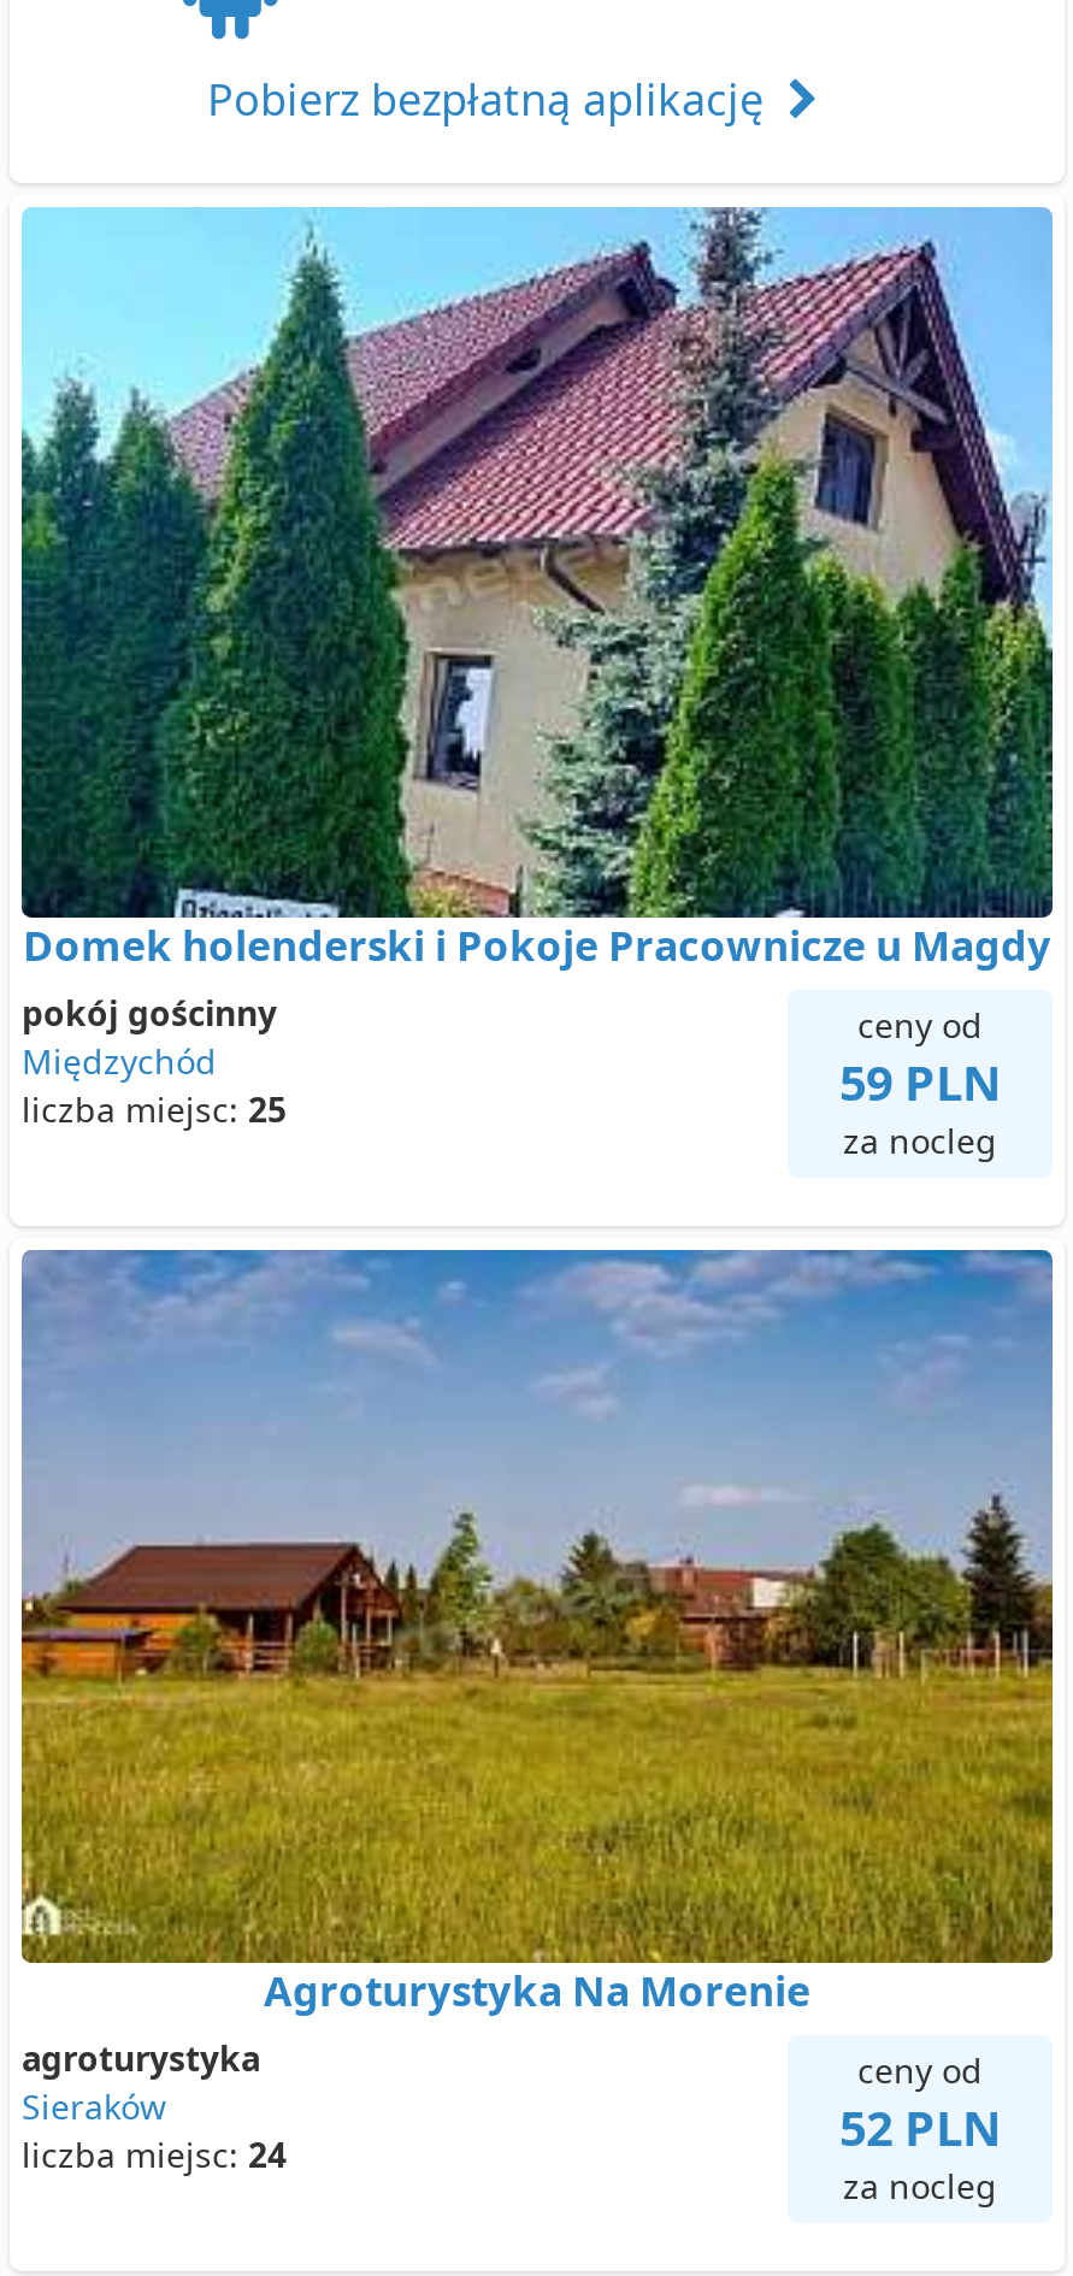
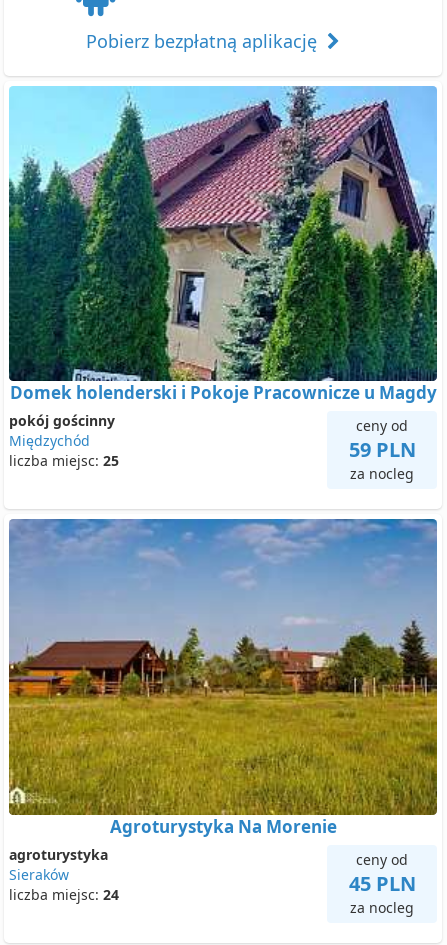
- 52 PLN
+ 45 PLN
